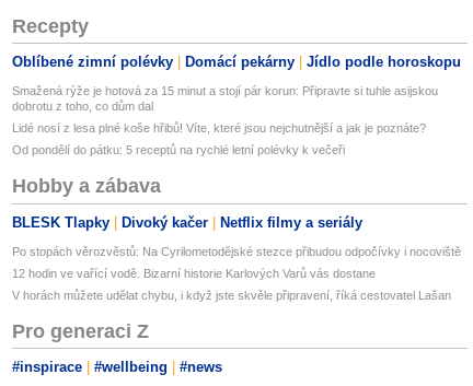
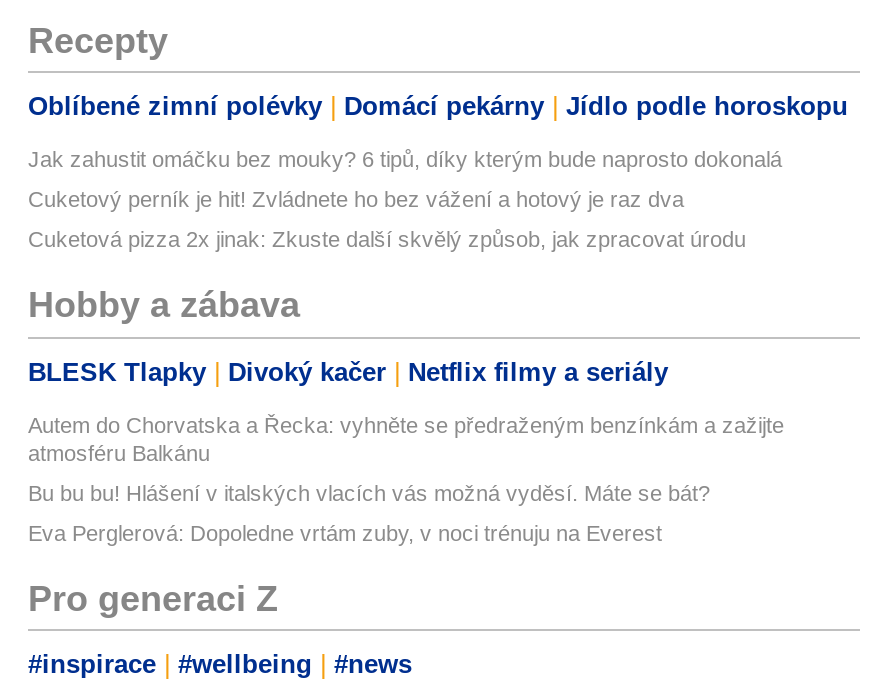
- Smažená rýže je hotová za 15 minut a stojí pár korun: Připravte si tuhle asijskou
- dobrotu z toho, co dům dal
+ Jak zahustit omáčku bez mouky? 6 tipů, díky kterým bude naprosto dokonalá

- Lidé nosí z lesa plné koše hřibů! Víte, které jsou nejchutnější a jak je poznáte?
+ Cuketový perník je hit! Zvládnete ho bez vážení a hotový je raz dva

- Od pondělí do pátku: 5 receptů na rychlé letní polévky k večeři
+ Cuketová pizza 2x jinak: Zkuste další skvělý způsob, jak zpracovat úrodu

- Po stopách věrozvěstů: Na Cyrilometodějské stezce přibudou odpočívky i nocoviště
+ Autem do Chorvatska a Řecka: vyhněte se předraženým benzínkám a zažijte
+ atmosféru Balkánu

- 12 hodin ve vařící vodě. Bizarní historie Karlových Varů vás dostane
+ Bu bu bu! Hlášení v italských vlacích vás možná vyděsí. Máte se bát?

- V horách můžete udělat chybu, i když jste skvěle připravení, říká cestovatel Lašan
+ Eva Perglerová: Dopoledne vrtám zuby, v noci trénuju na Everest
